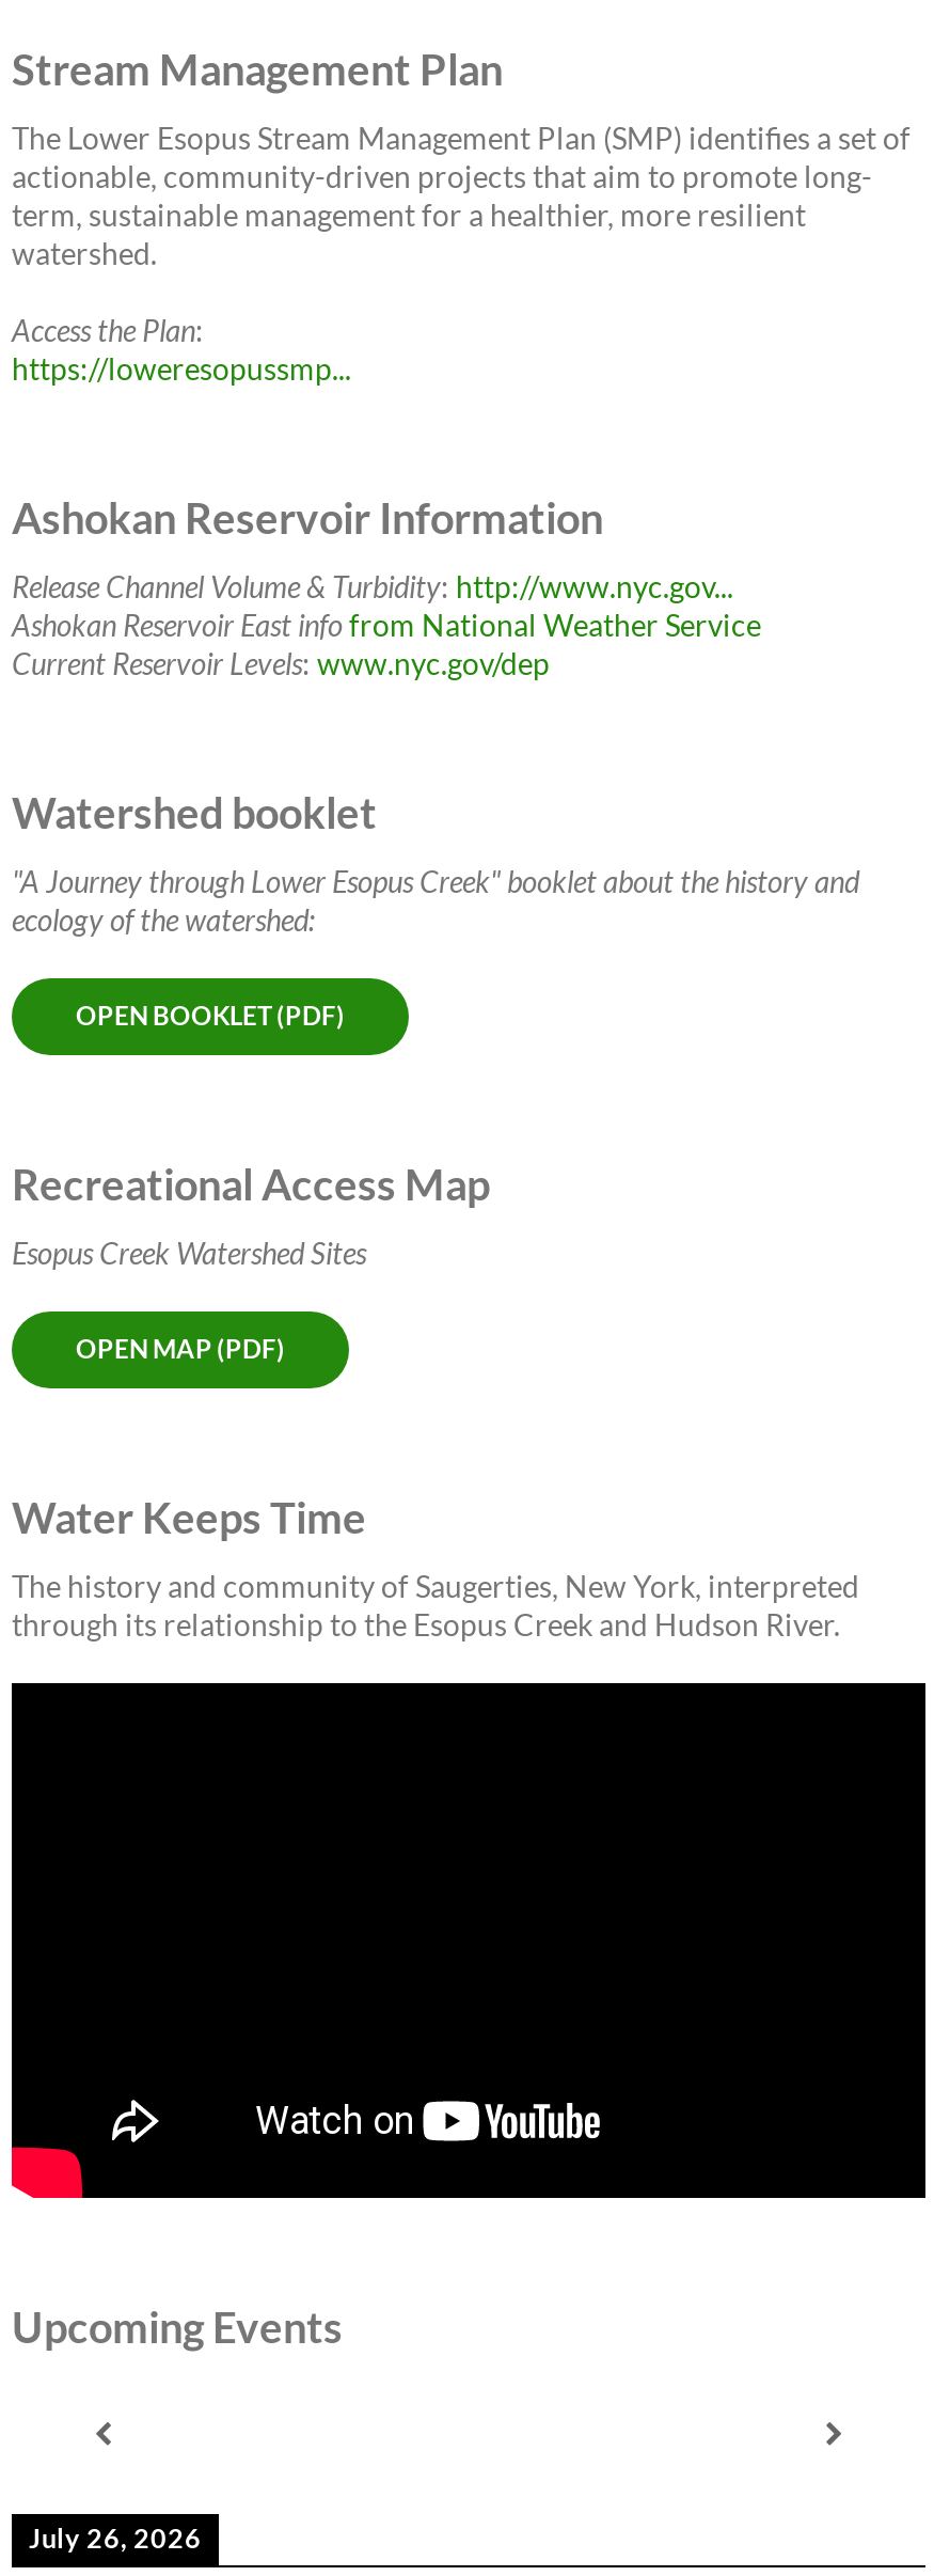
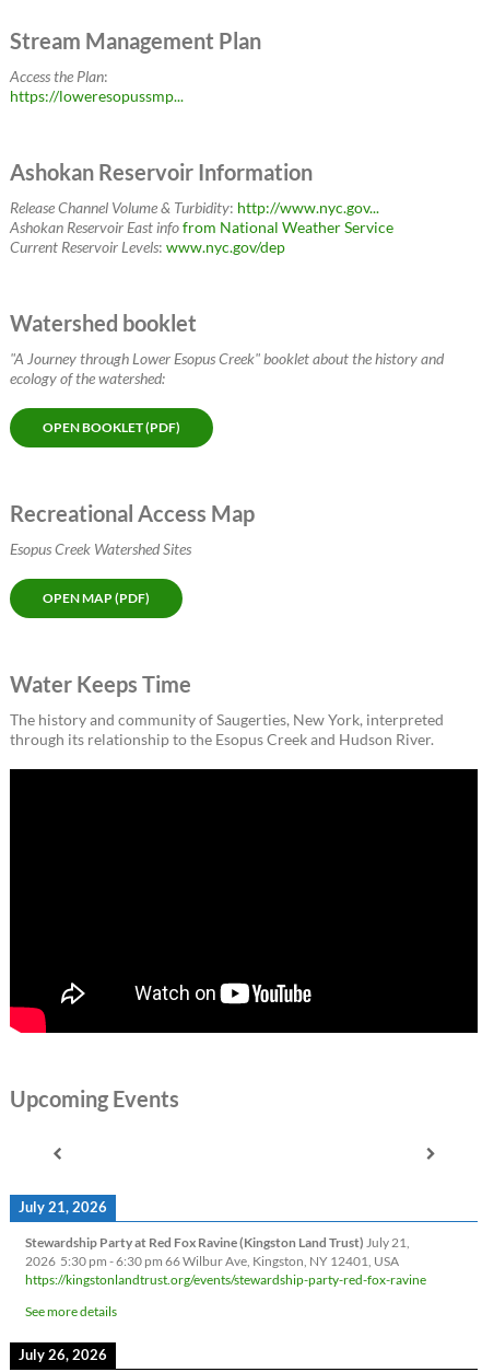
- The Lower Esopus Stream Management Plan (SMP) identifies a set of
- actionable, community-driven projects that aim to promote long-
- term, sustainable management for a healthier, more resilient
- watershed.

moved up: Access the Plan: | https://loweresopussmp... | Ashokan Reservoir Information | ... | through its relationship to the Esopus Creek and Hudson River. | Upcoming Events

+ July 21, 2026
+ Stewardship Party at Red Fox Ravine (Kingston Land Trust) July 21,
+ 2026 5:30 pm - 6:30 pm 66 Wilbur Ave, Kingston, NY 12401, USA
+ https://kingstonlandtrust.org/events/stewardship-party-red-fox-ravine
+ See more details
